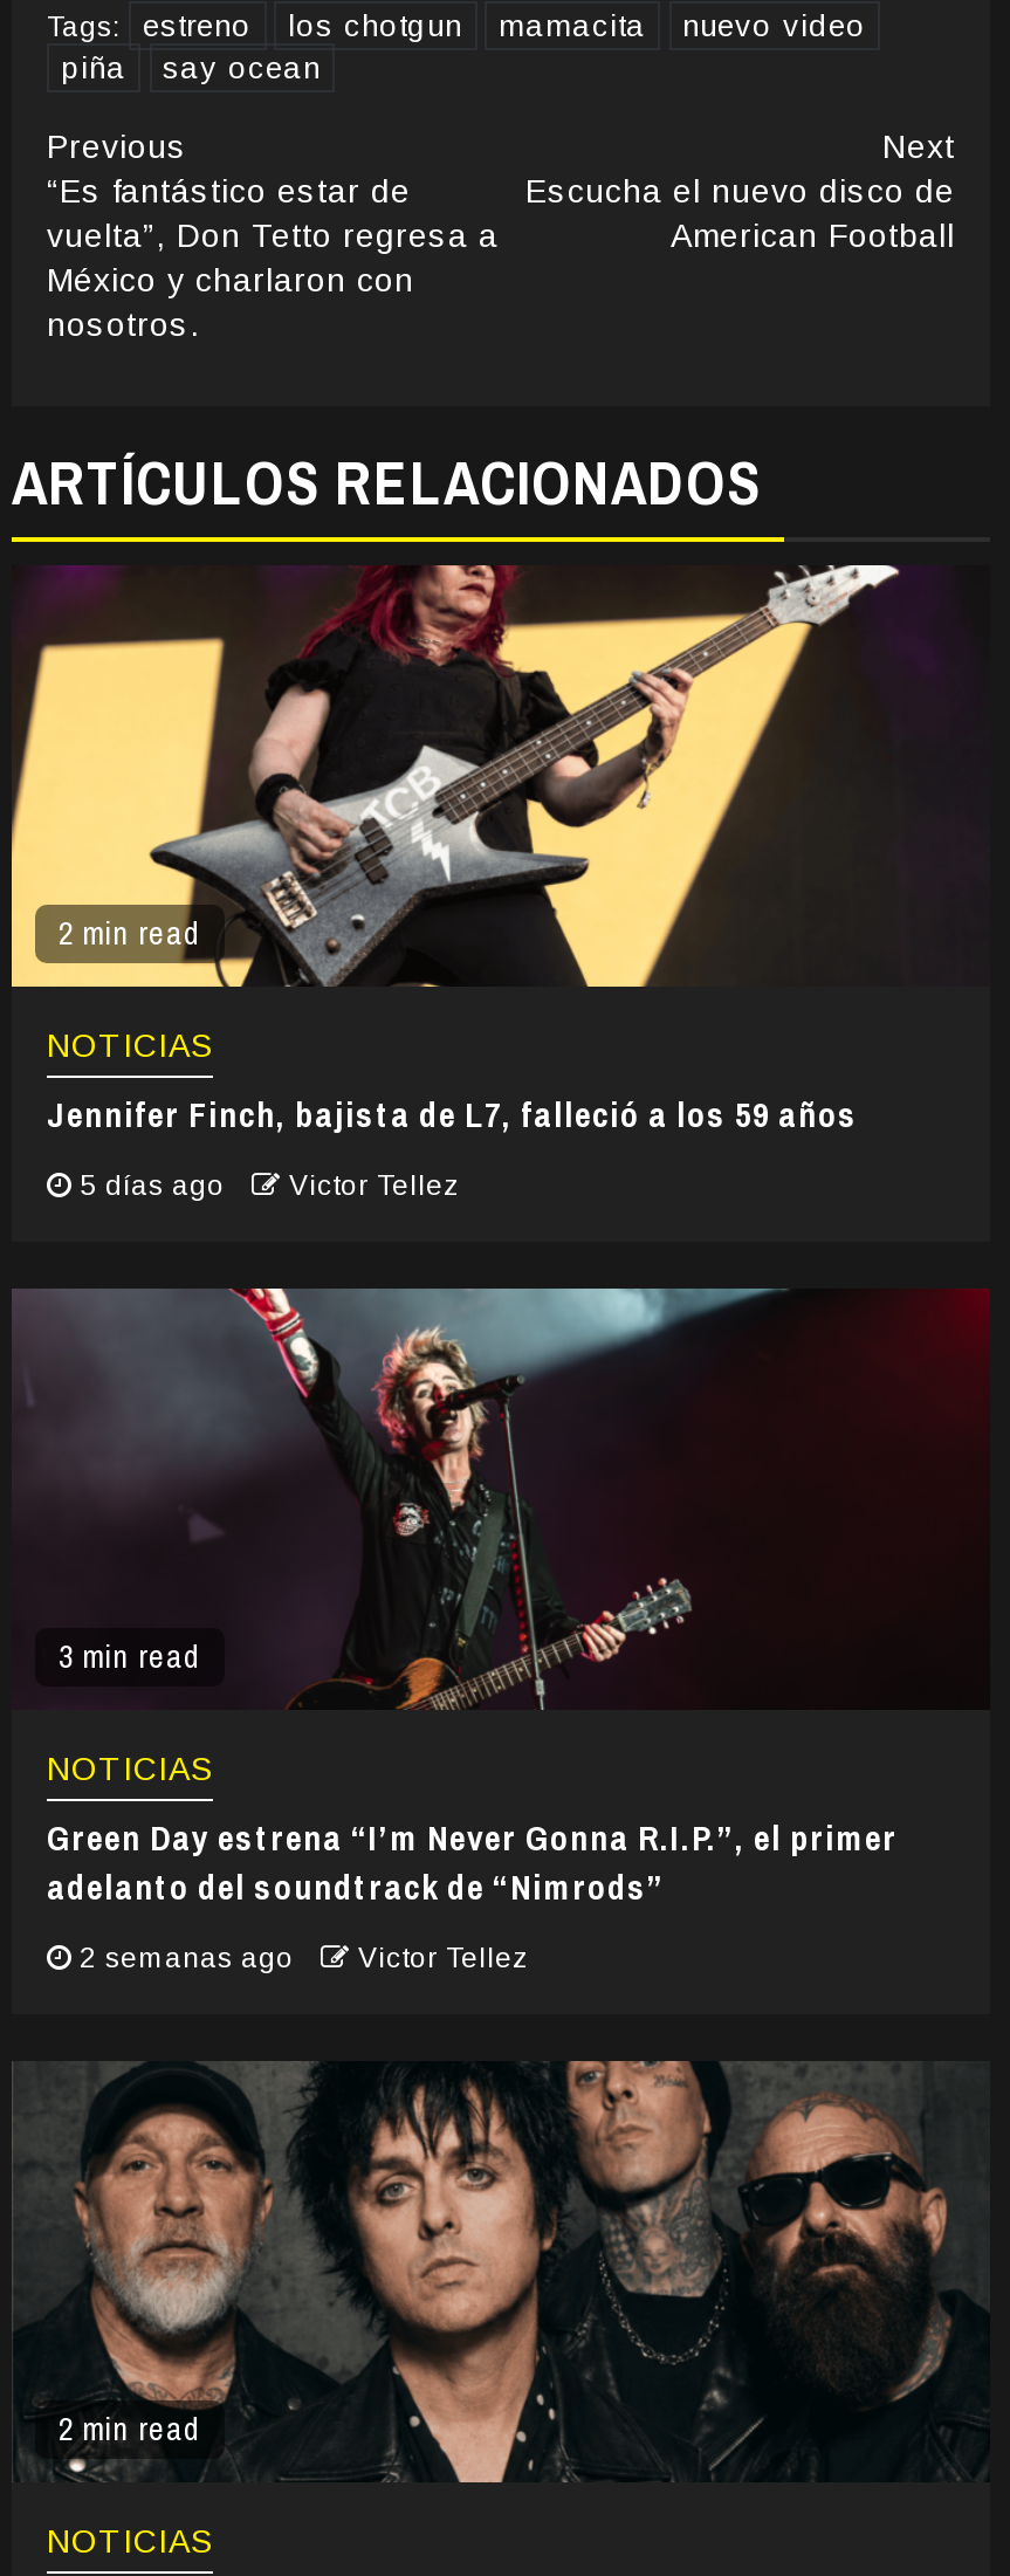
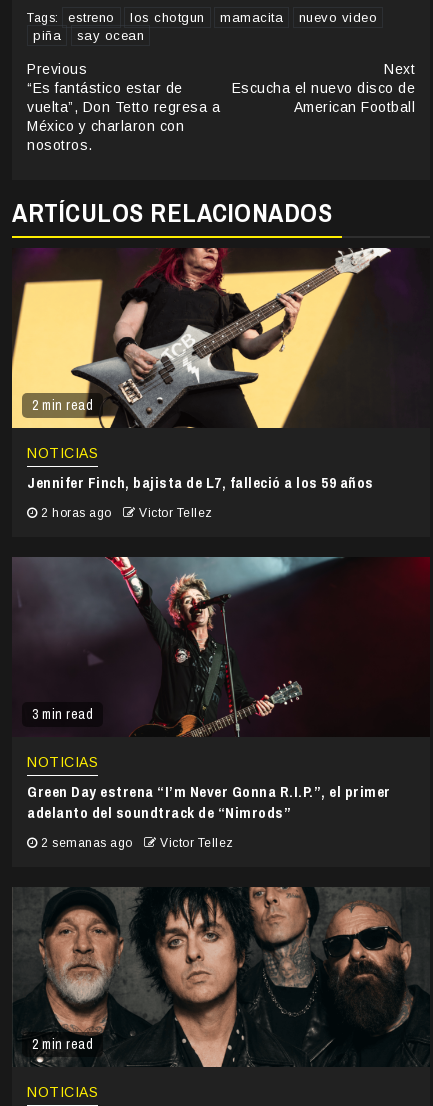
- 5 días ago Victor Tellez
+ 2 horas ago Victor Tellez
